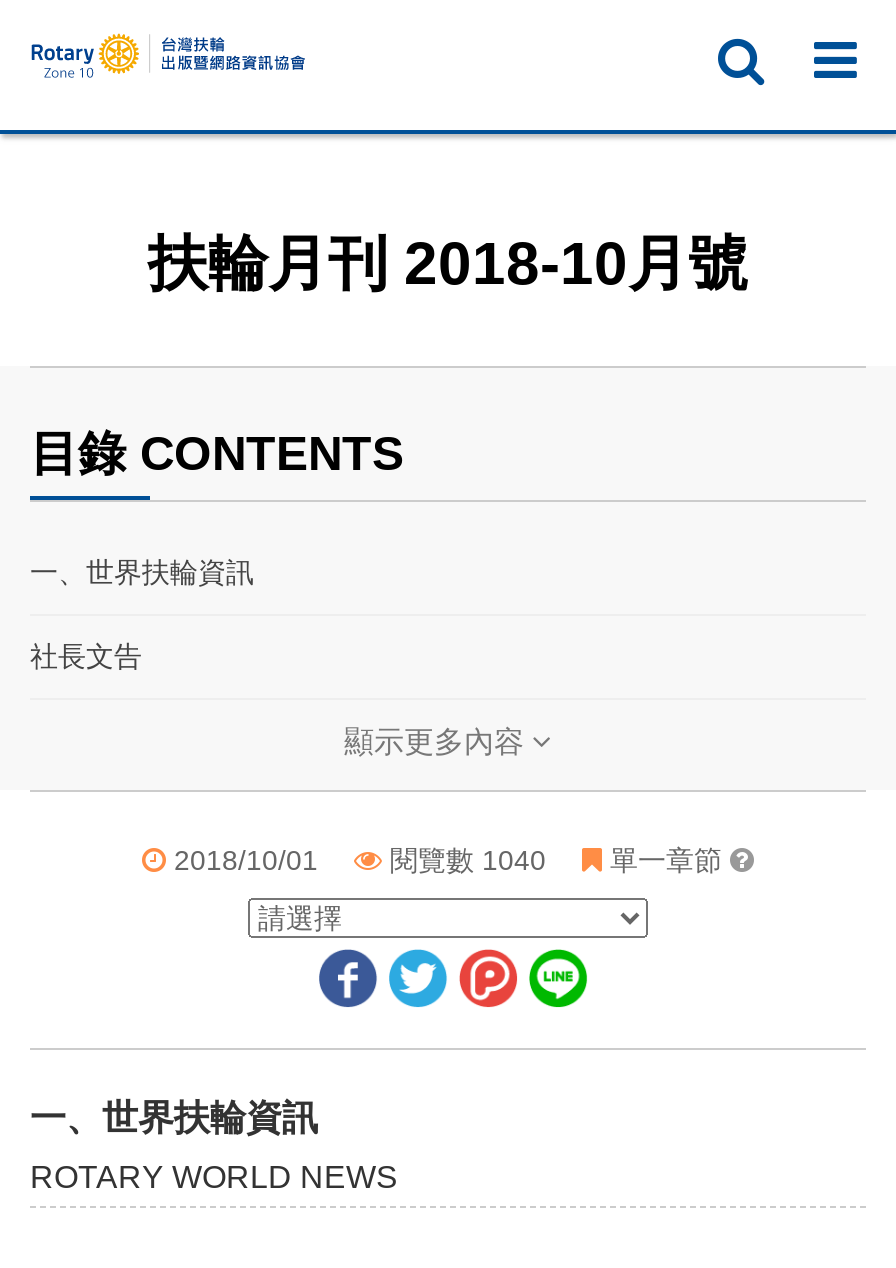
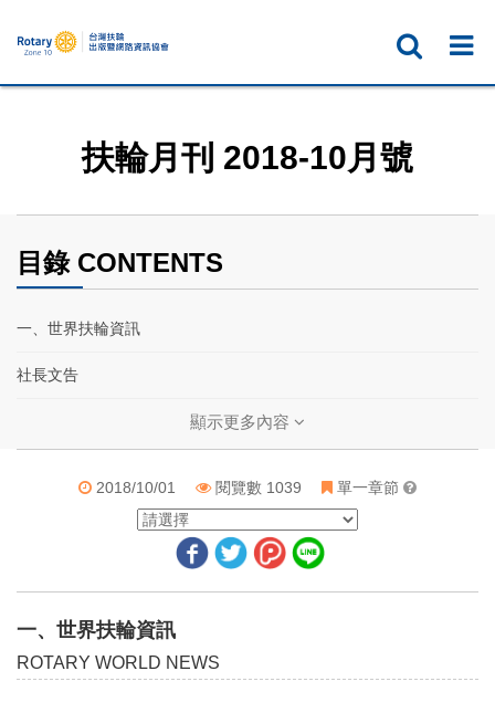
- 閱覽數 1040
+ 閱覽數 1039
